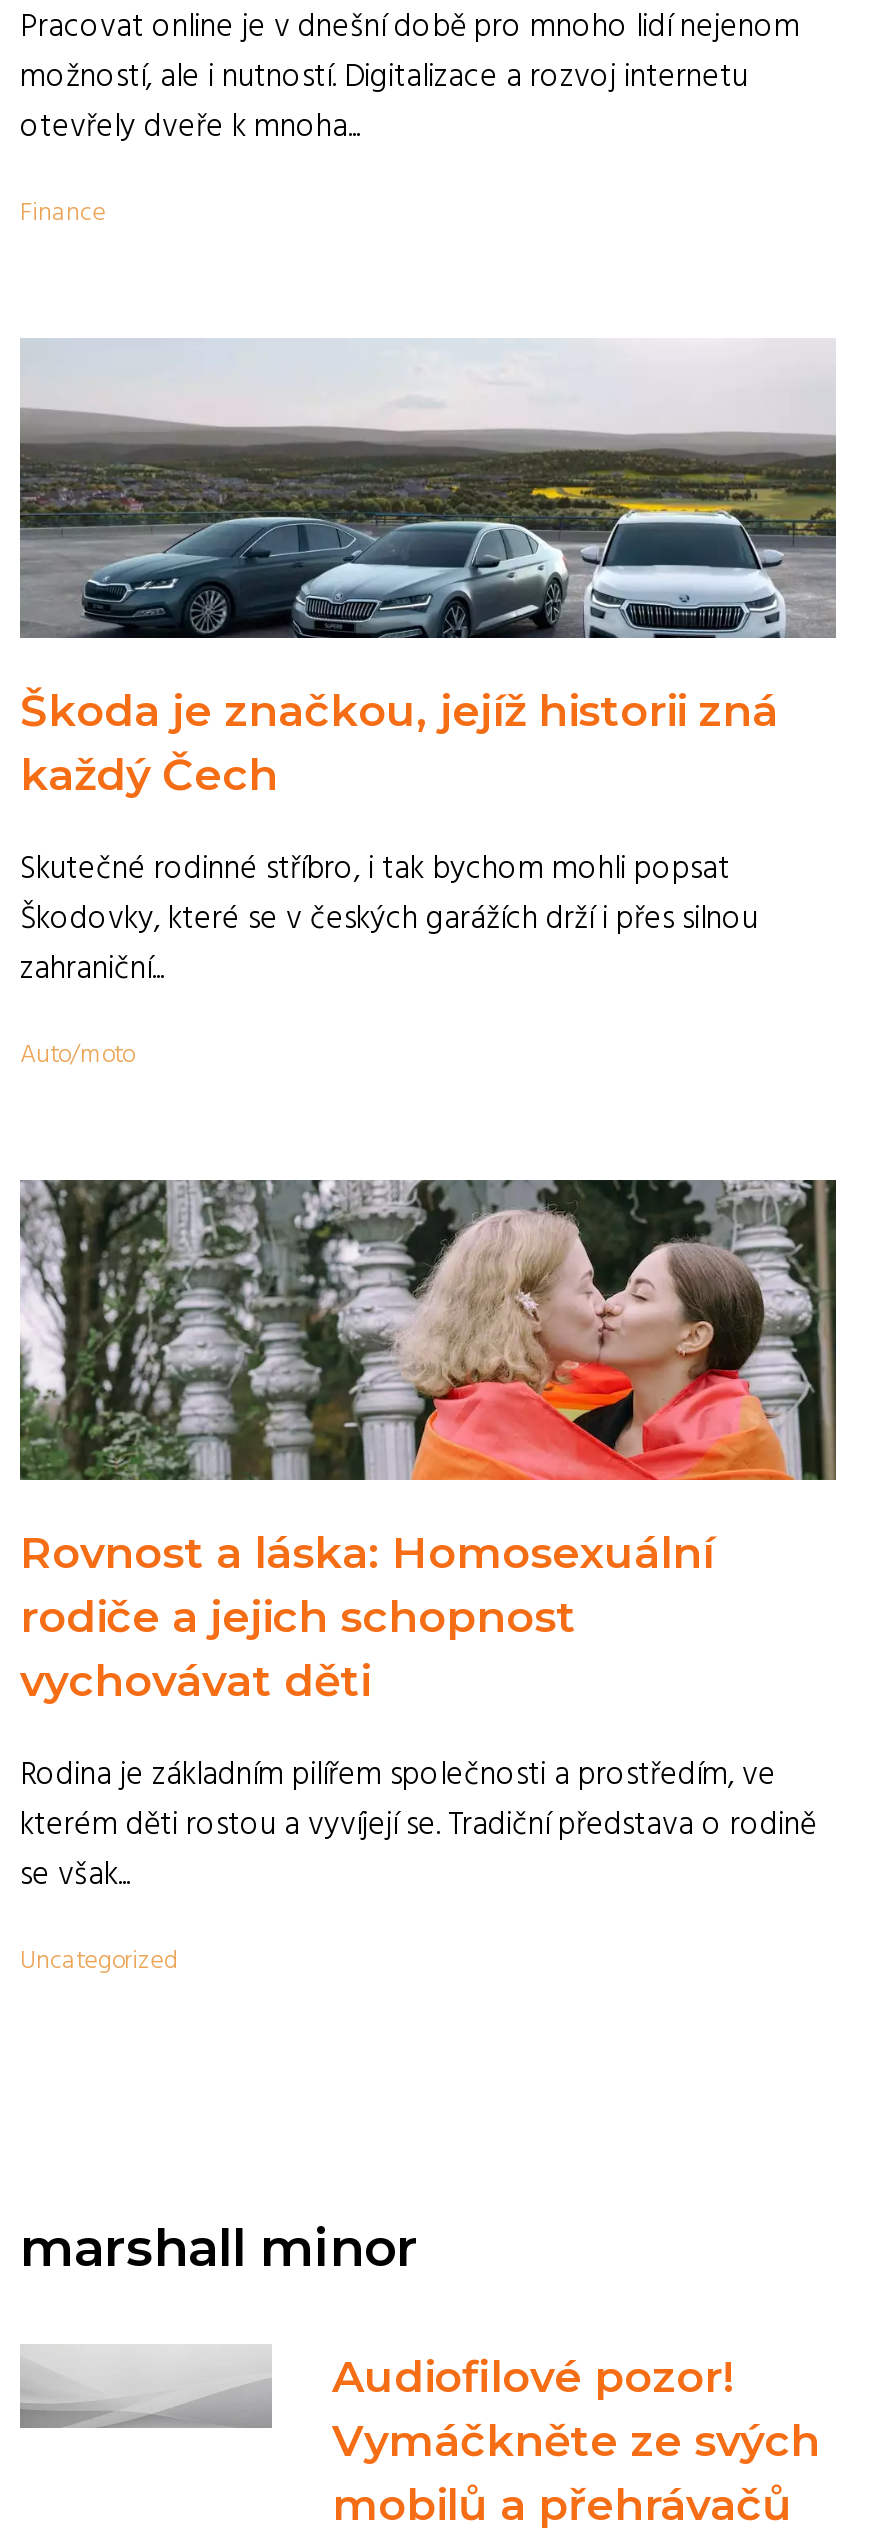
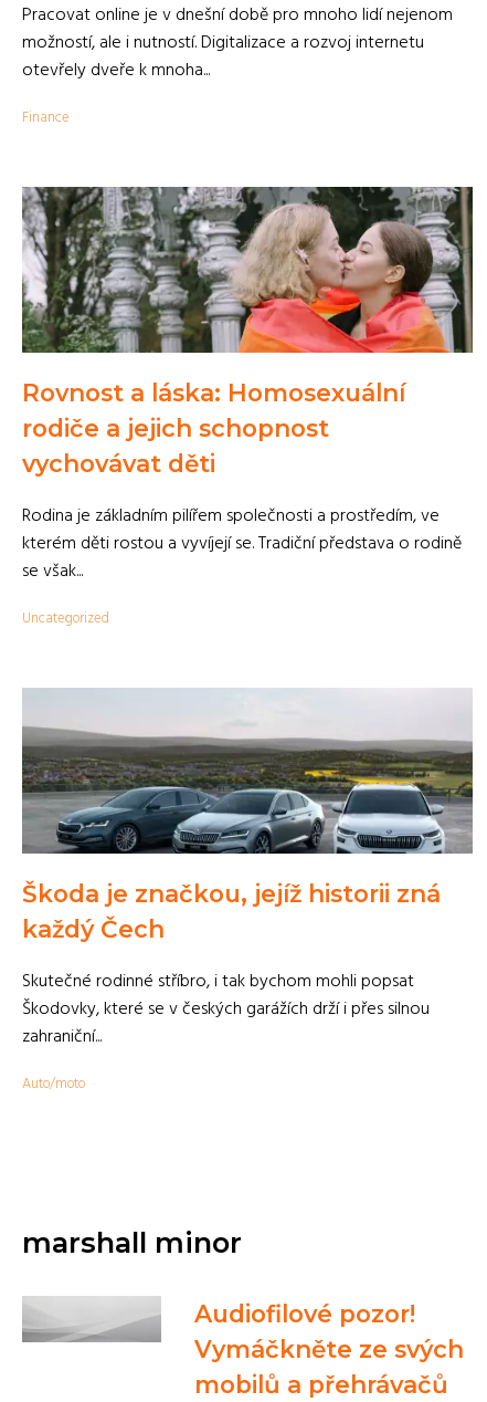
moved down: [image] | Škoda je značkou, jejíž historii zná | každý Čech | Skutečné rodinné stříbro, i tak bychom mohli popsat | Škodovky, které se v českých garážích drží i přes silnou | zahraniční... | Auto/moto

moved up: [image] | Rovnost a láska: Homosexuální | rodiče a jejich schopnost | vychovávat děti | Rodina je základním pilířem společnosti a prostředím, ve | kterém děti rostou a vyvíjejí se. Tradiční představa o rodině | se však... | Uncategorized
